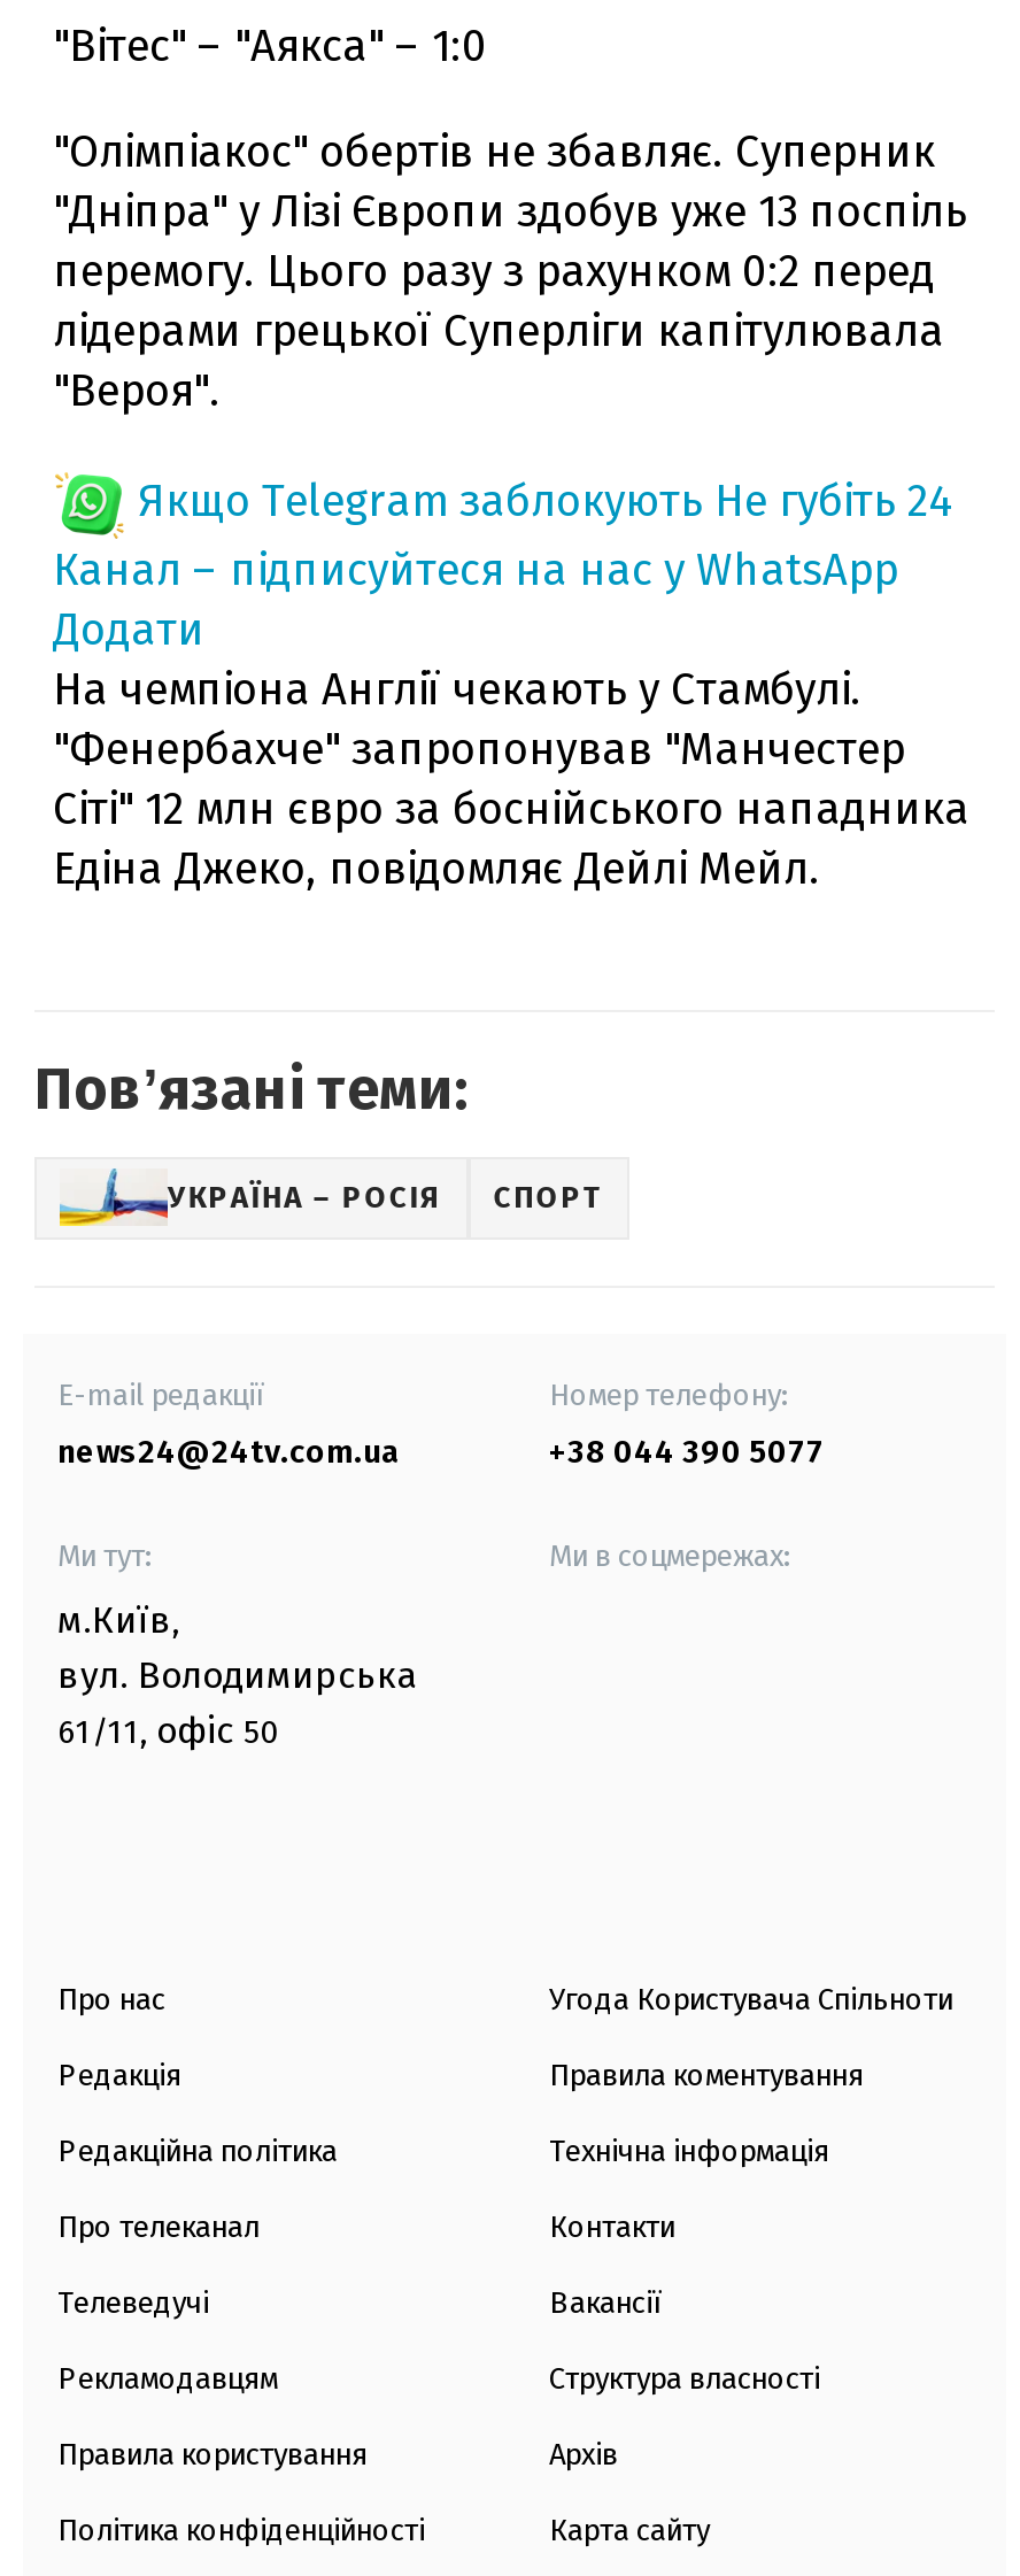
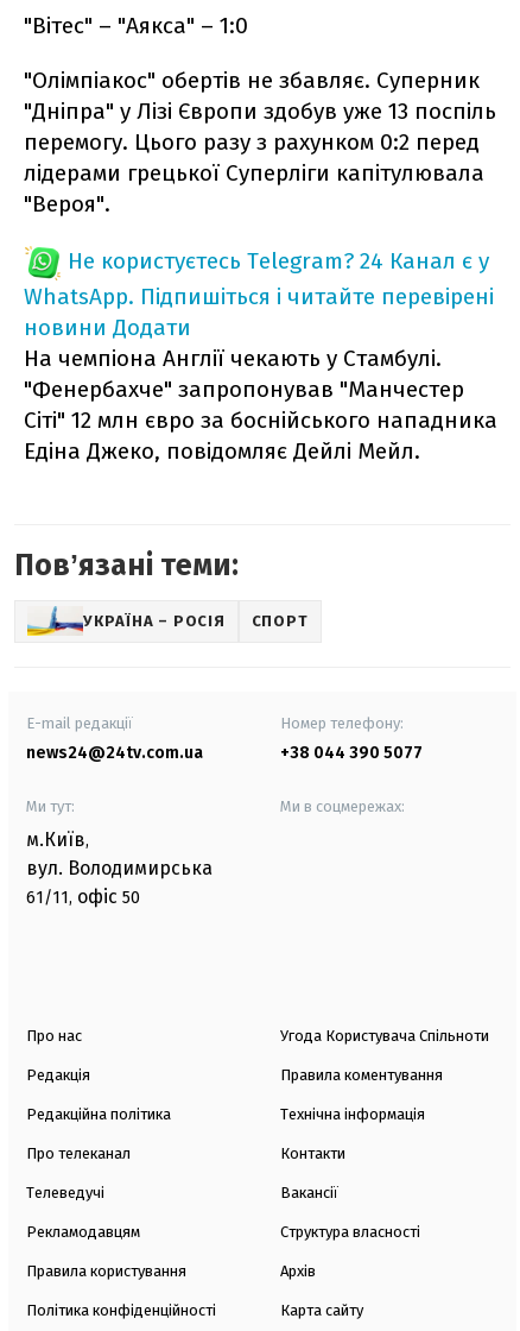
- Якщо Telegram заблокують Не губіть 24
- Канал – підписуйтеся на нас у WhatsApp
- Додати
+ Не користуєтесь Telegram? 24 Канал є у
+ WhatsApp. Підпишіться і читайте перевірені
+ новини Додати
